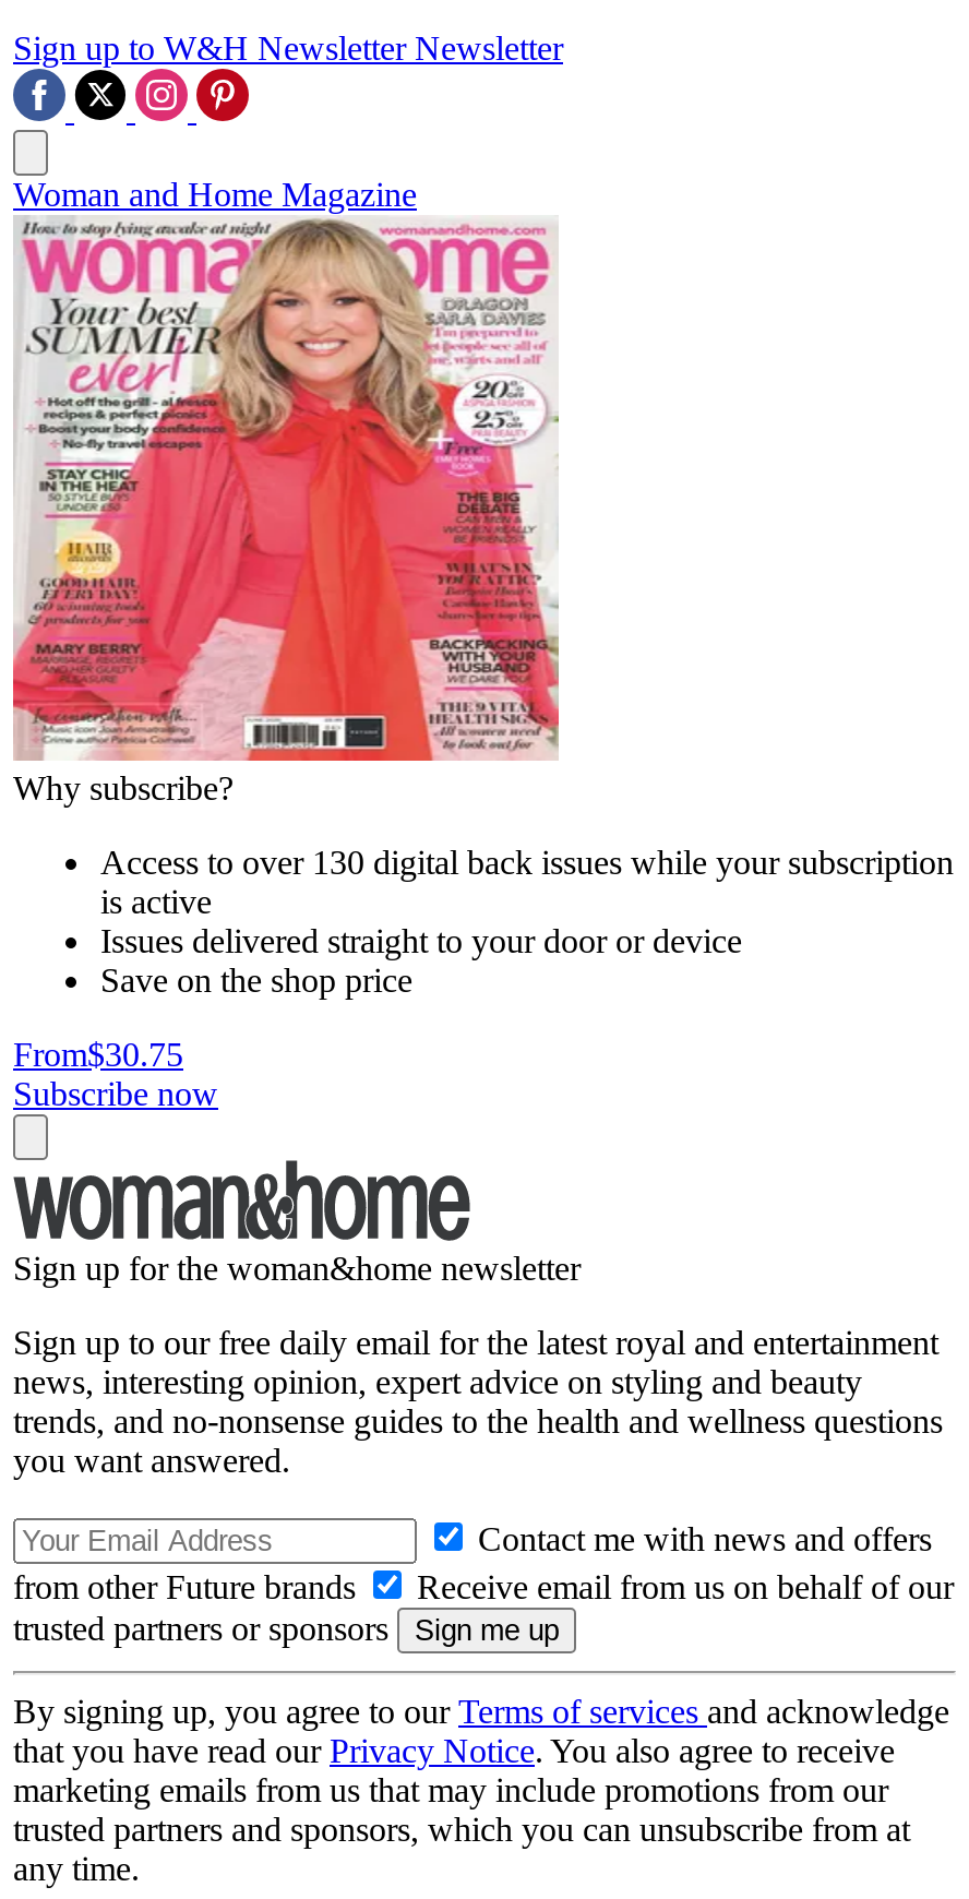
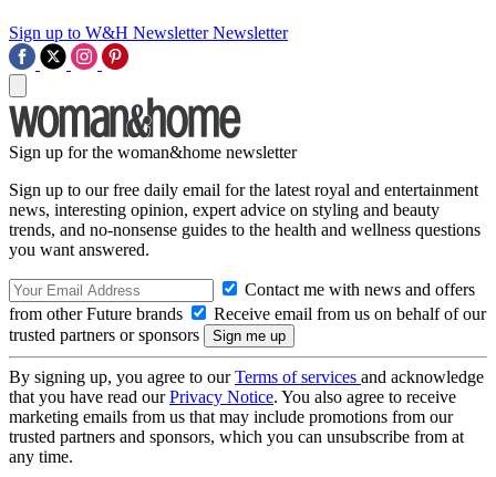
- Woman and Home Magazine

- [image]
- Why subscribe?
- Access to over 130 digital back issues while your subscription
- is active
- Issues delivered straight to your door or device
- Save on the shop price
- From$30.75
- Subscribe now
